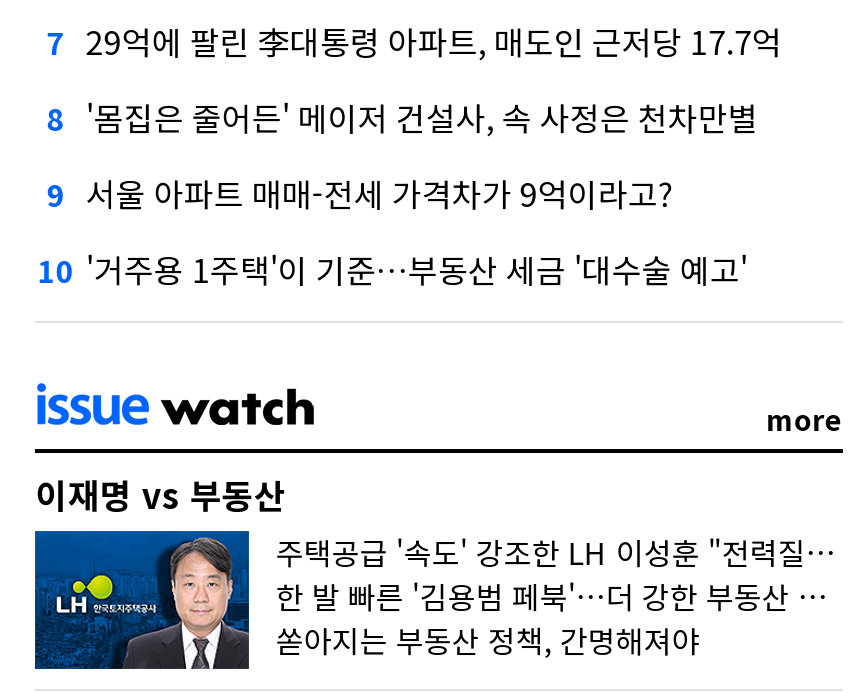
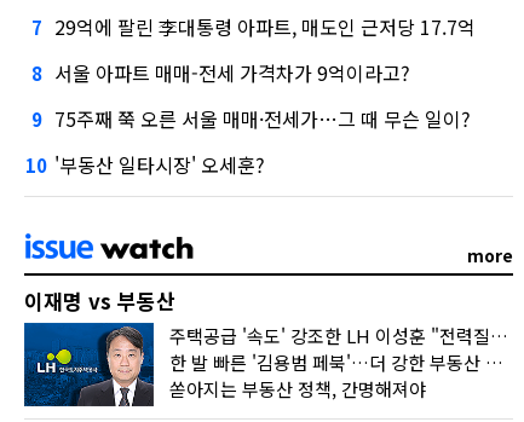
- 8 '몸집은 줄어든' 메이저 건설사, 속 사정은 천차만별
+ 8 서울 아파트 매매-전세 가격차가 9억이라고?

- 9 서울 아파트 매매-전세 가격차가 9억이라고?
+ 9 75주째 쭉 오른 서울 매매·전세가…그 때 무슨 일이?

- 10 '거주용 1주택'이 기준…부동산 세금 '대수술 예고'
+ 10 '부동산 일타시장' 오세훈?
